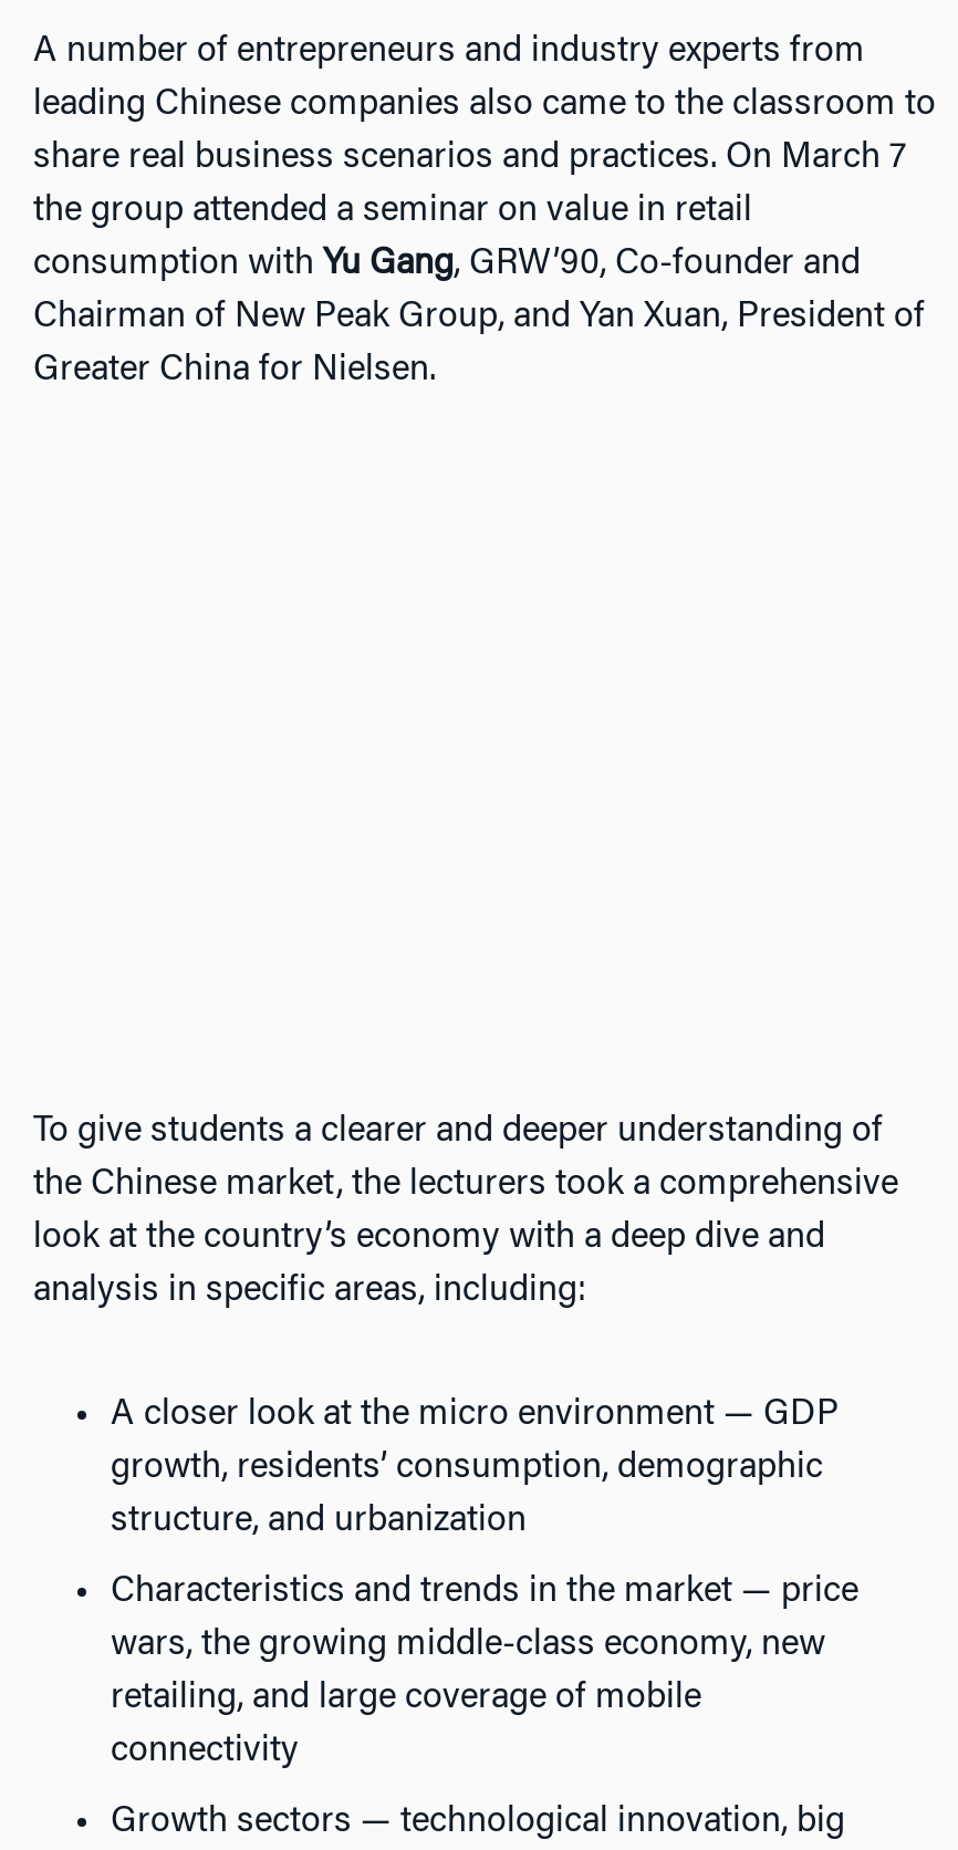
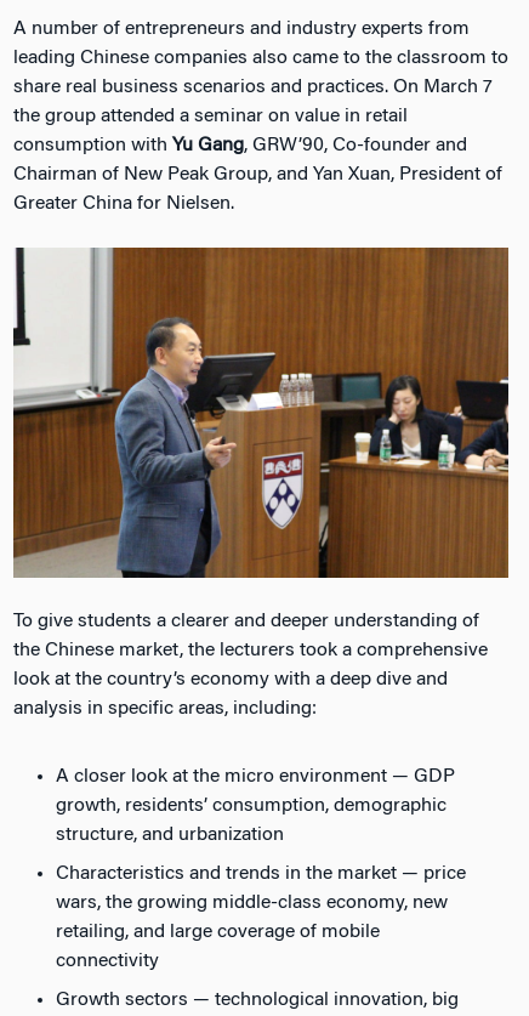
+ [image]
